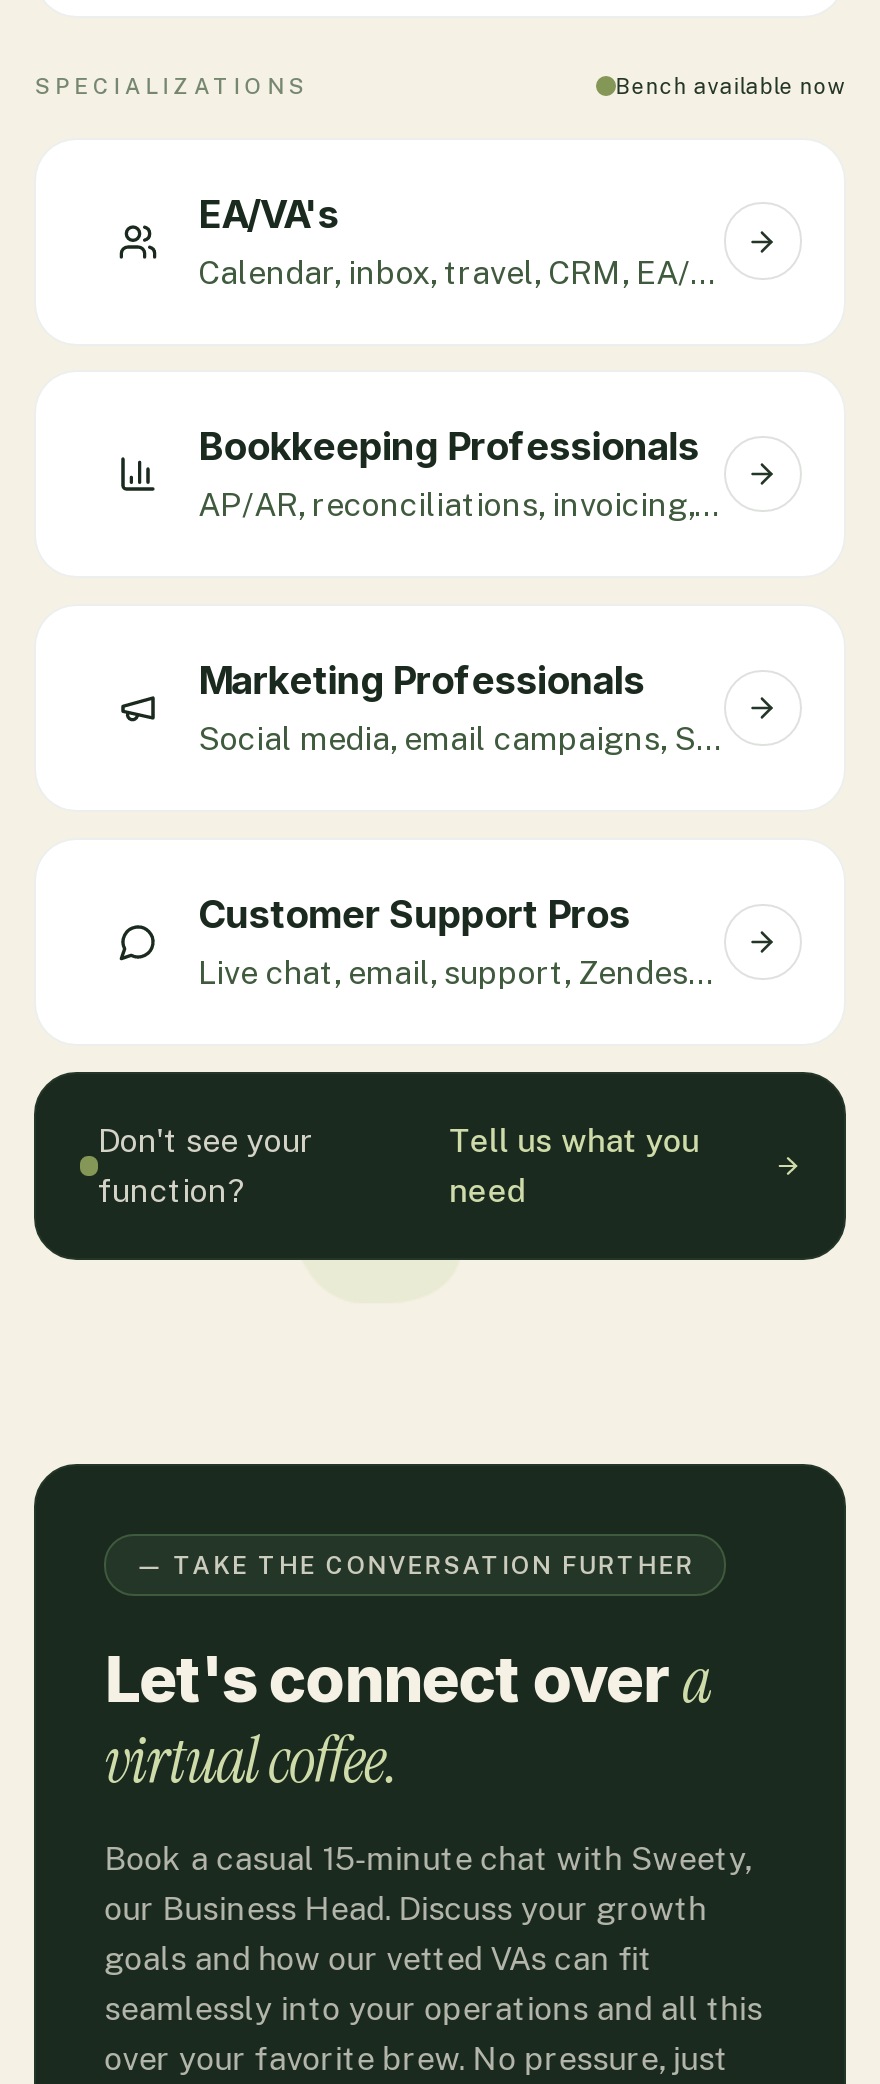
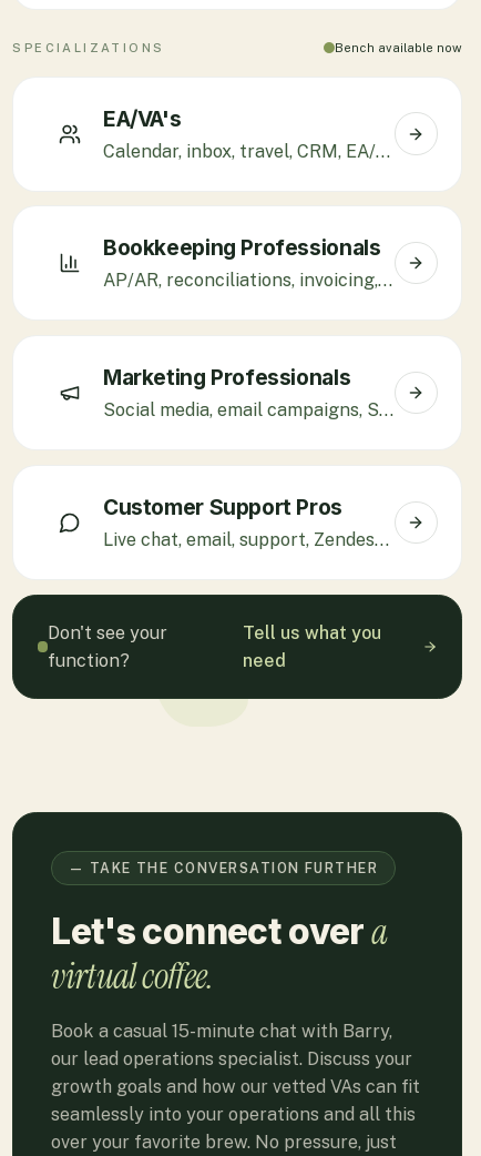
- Book a casual 15-minute chat with Sweety,
- our Business Head. Discuss your growth
- goals and how our vetted VAs can fit
+ Book a casual 15-minute chat with Barry,
+ our lead operations specialist. Discuss your
+ growth goals and how our vetted VAs can fit
